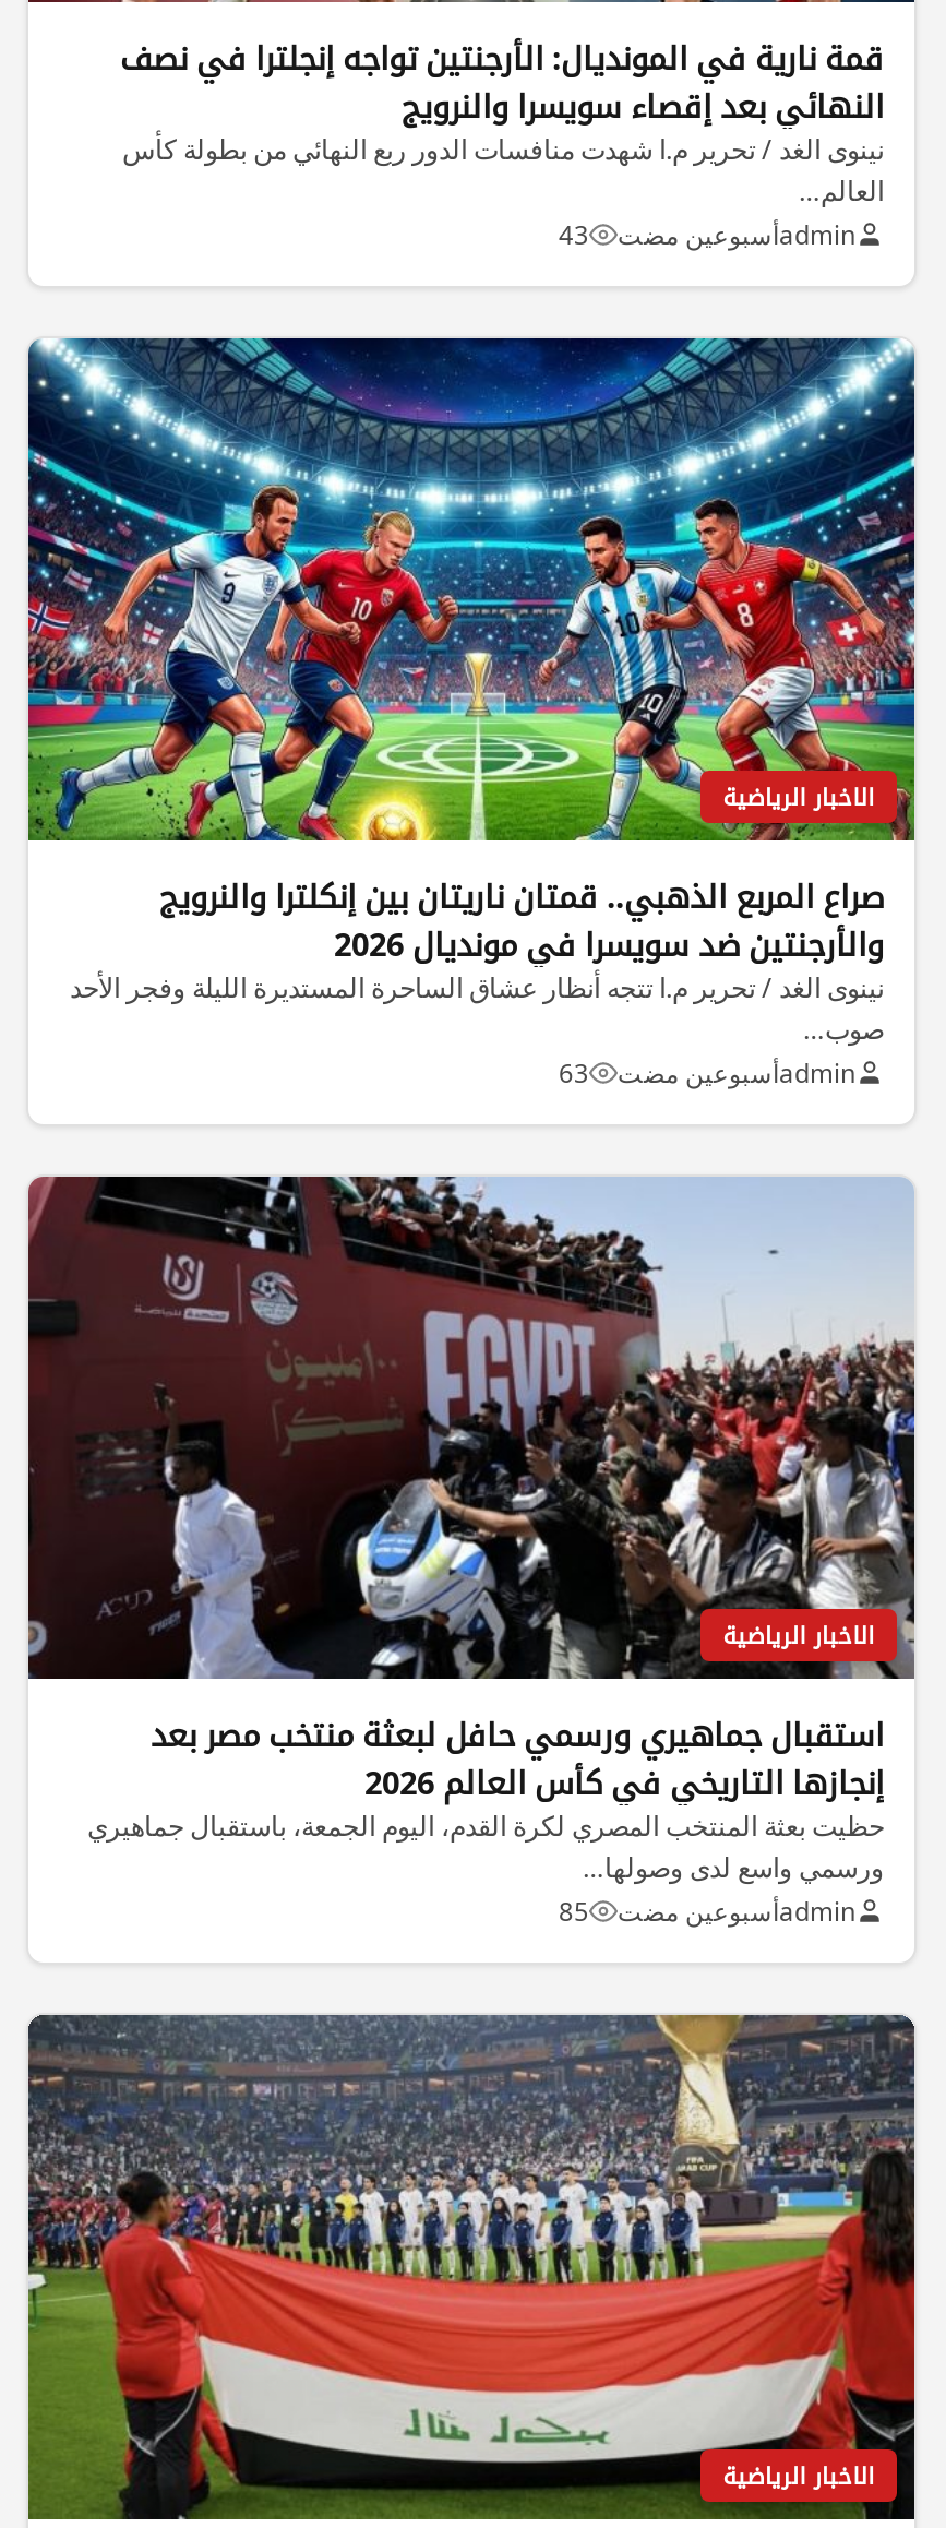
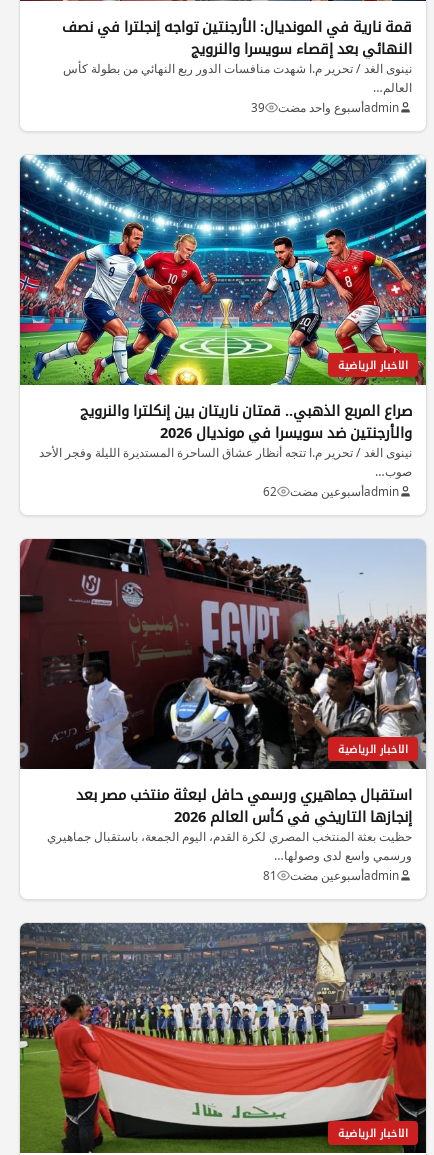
- adminأسبوعين مضت
- 43
+ adminأسبوع واحد مضت
+ 39

- adminأسبوعين مضت 63
+ adminأسبوعين مضت 62

- adminأسبوعين مضت 85
+ adminأسبوعين مضت 81
